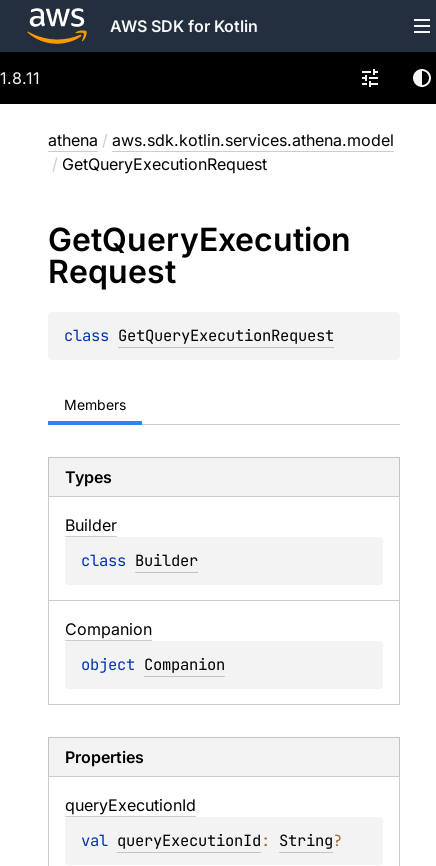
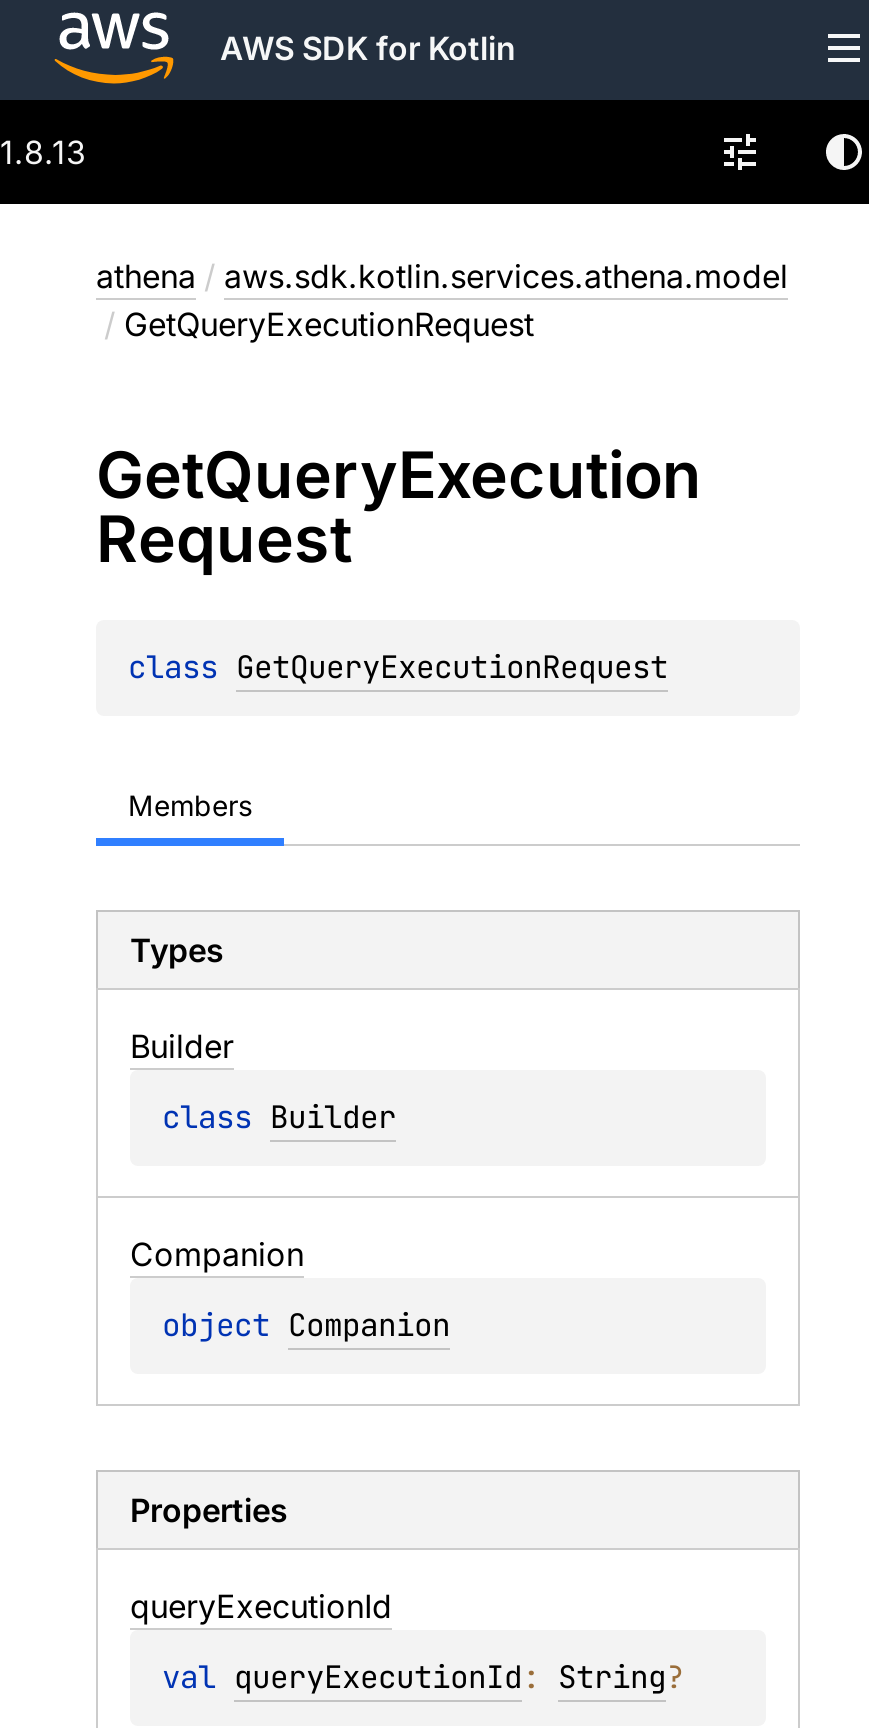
- 1.8.11
+ 1.8.13
